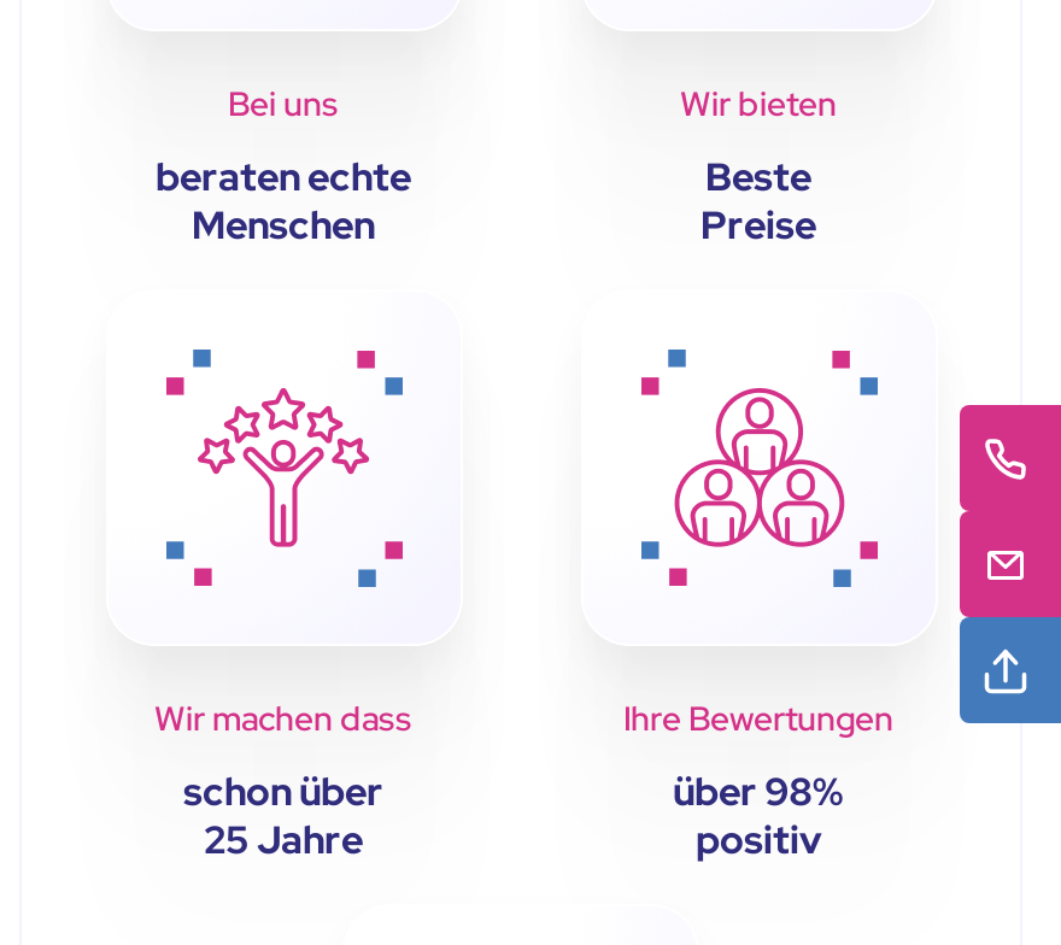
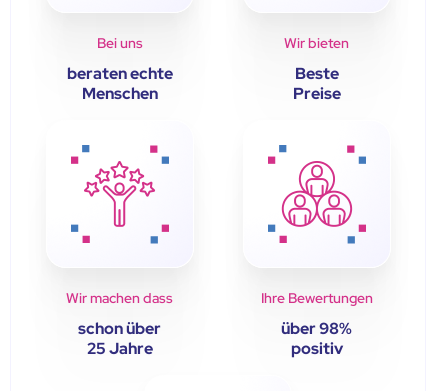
- [image]
